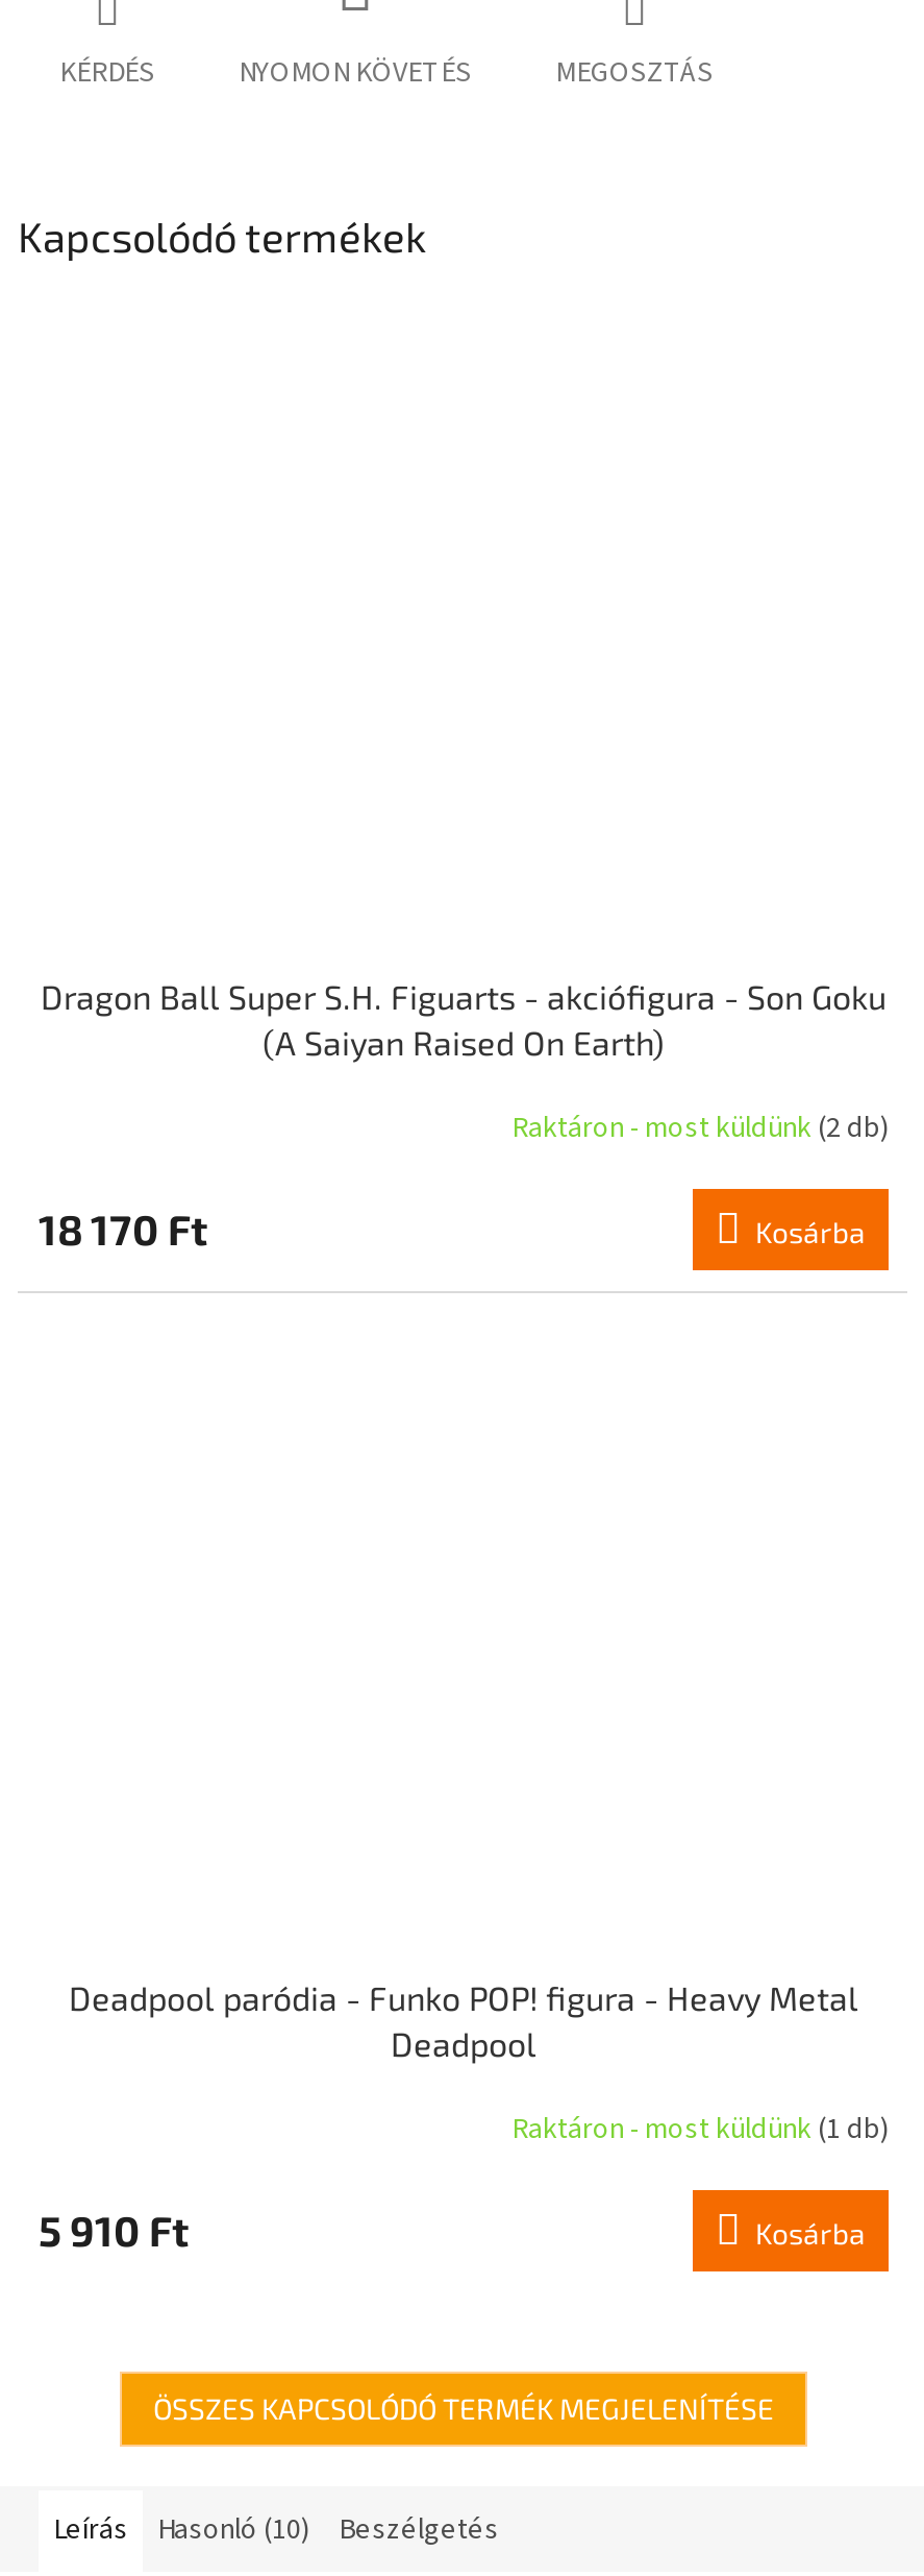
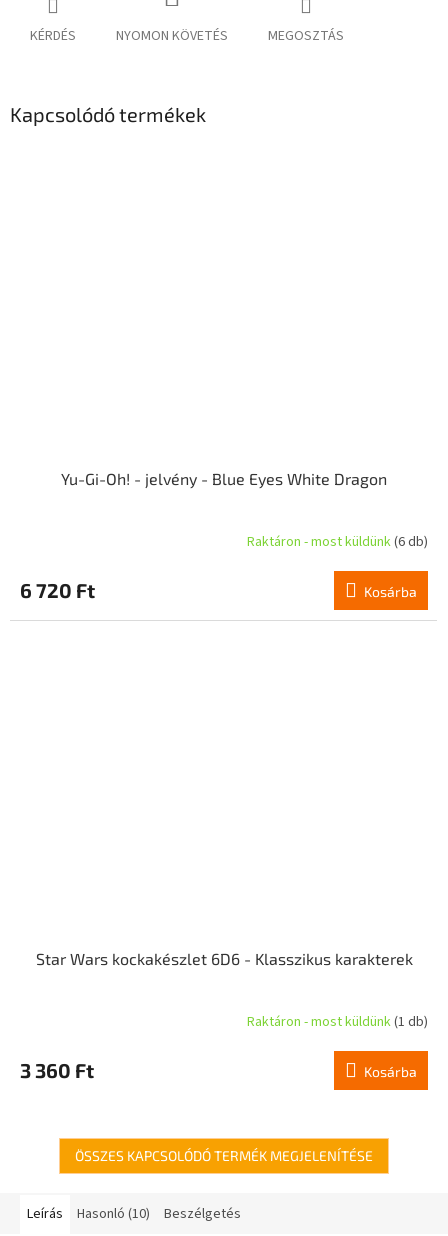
- Dragon Ball Super S.H. Figuarts - akciófigura - Son Goku
- (A Saiyan Raised On Earth)
+ Yu-Gi-Oh! - jelvény - Blue Eyes White Dragon

- Raktáron - most küldünk (2 db)
+ Raktáron - most küldünk (6 db)

- 18 170 Ft
+ 6 720 Ft

- Deadpool paródia - Funko POP! figura - Heavy Metal
- Deadpool
+ Star Wars kockakészlet 6D6 - Klasszikus karakterek

- 5 910 Ft
+ 3 360 Ft
